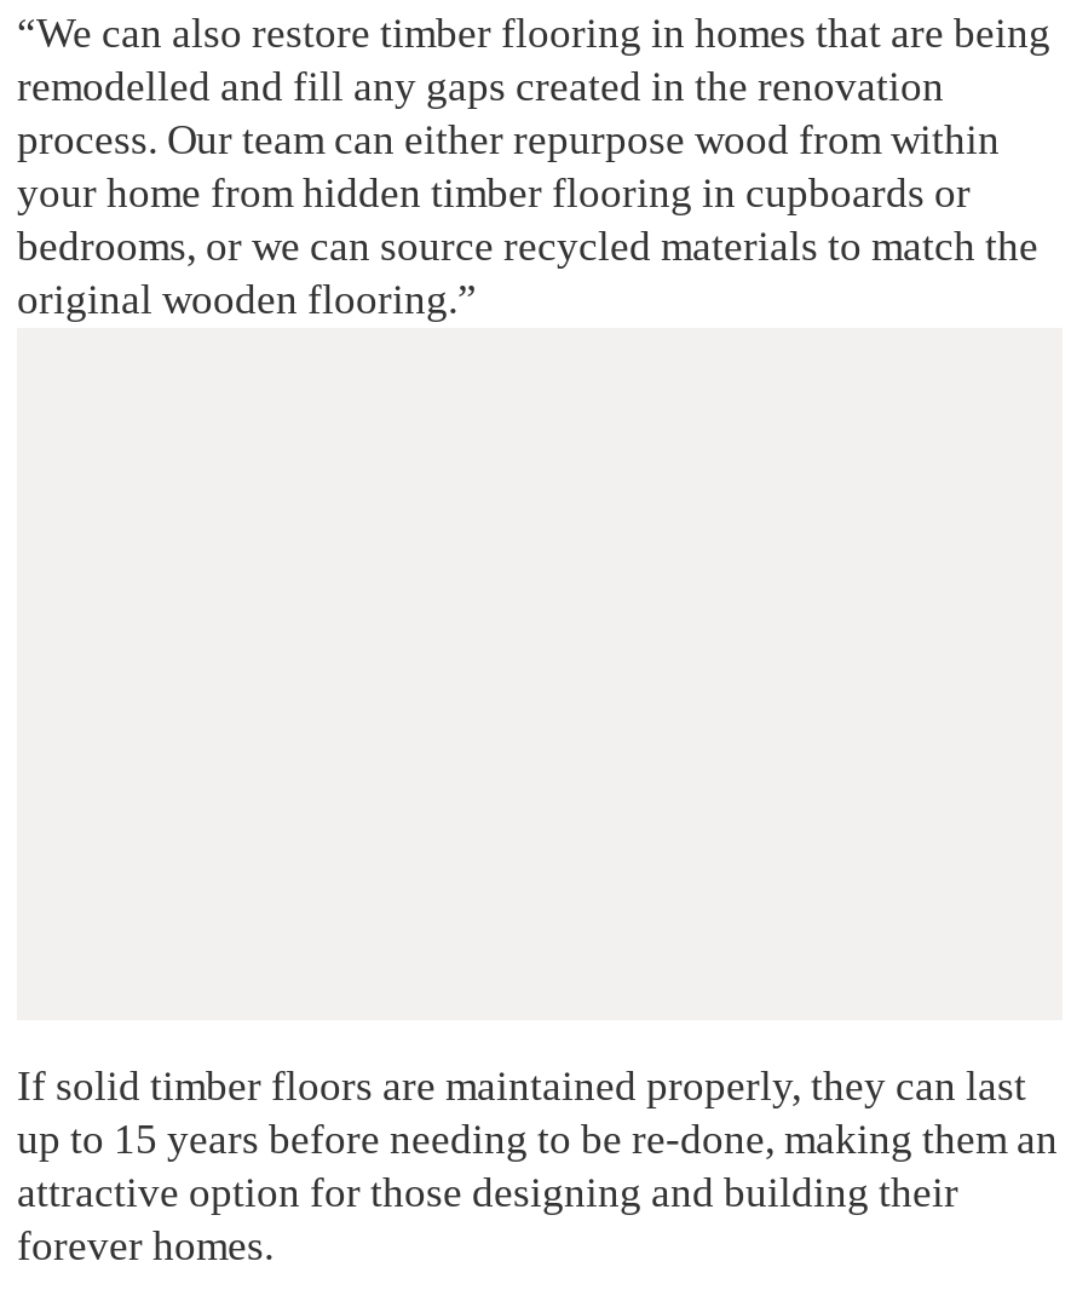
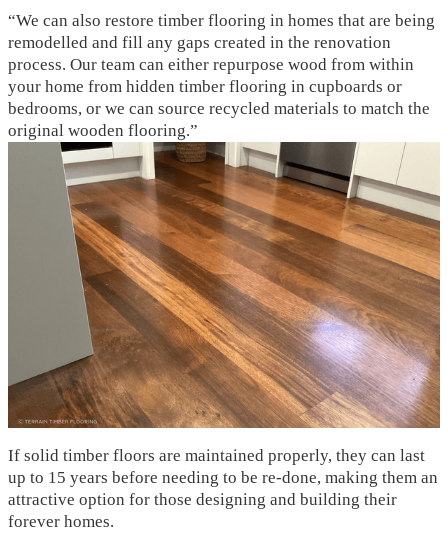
+ [image]
